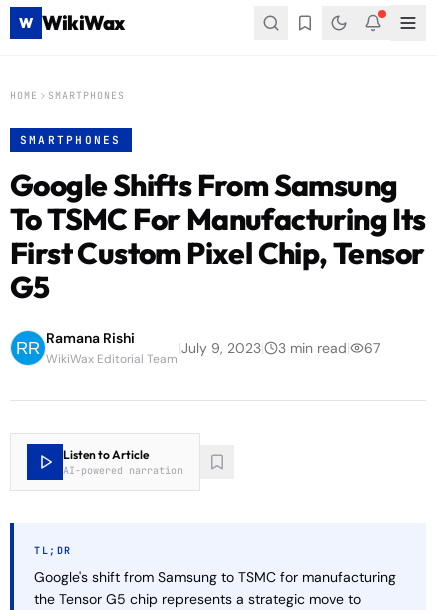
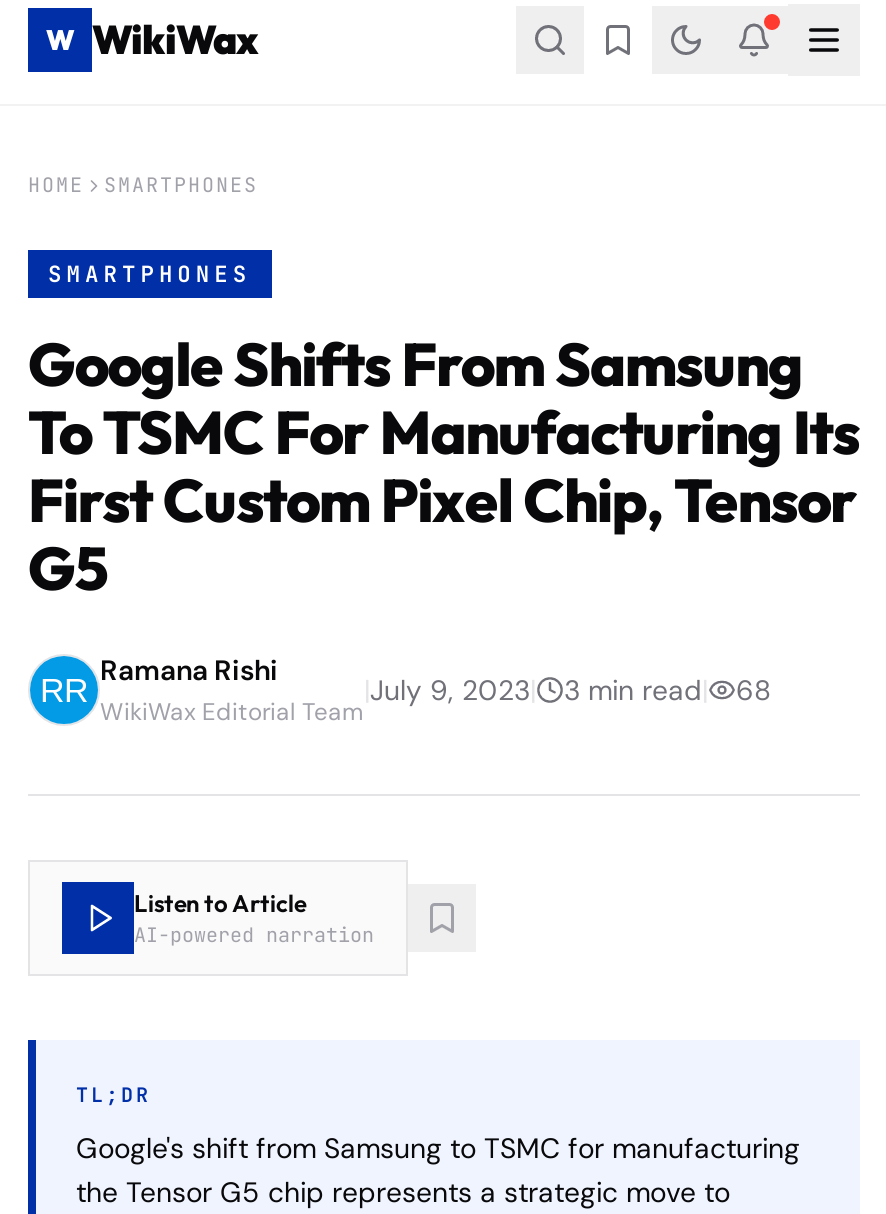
- 67
+ 68
